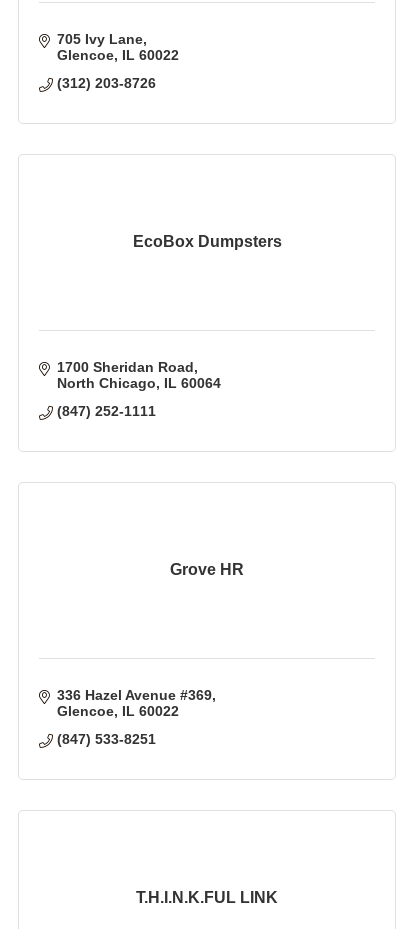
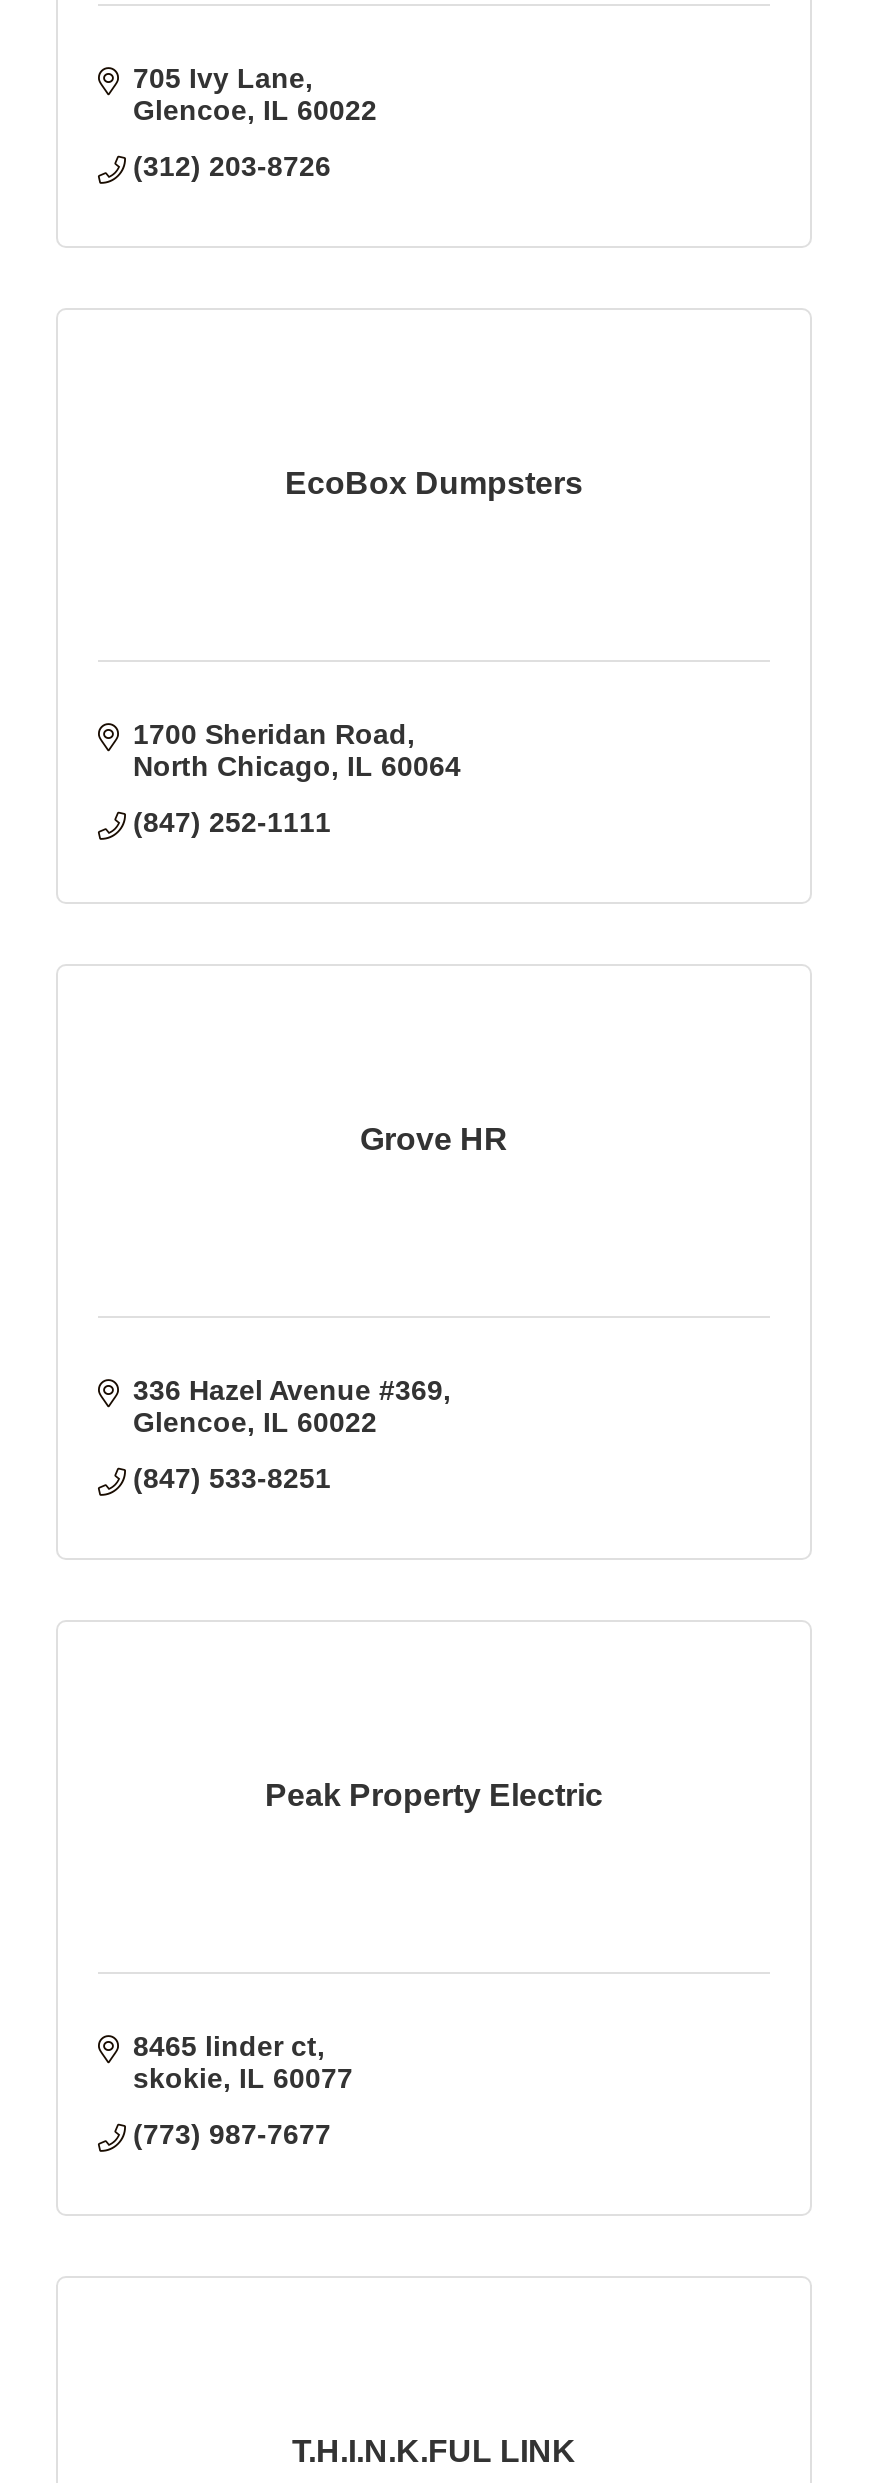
+ 8465 linder ct
+ skokie IL 60077
+ (773) 987-7677

+ Peak Property Electric
